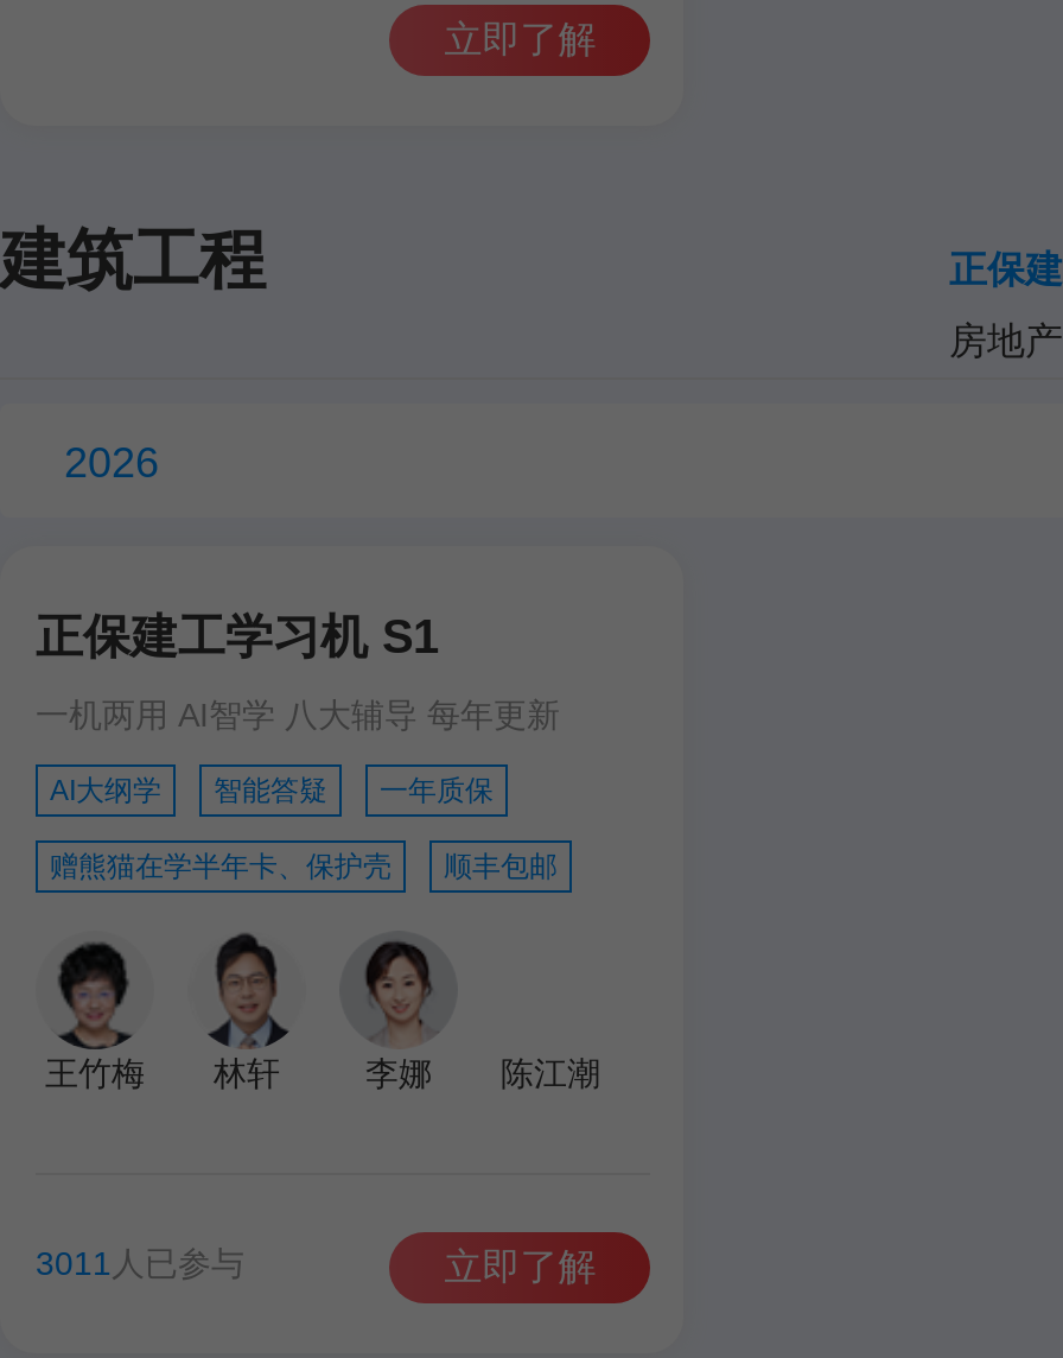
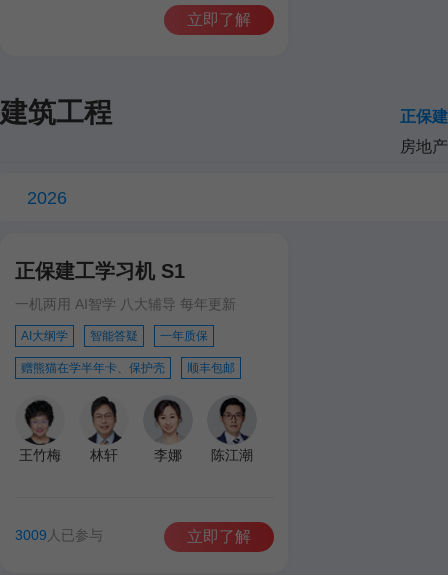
+ [image]

- 3011人已参与
+ 3009人已参与
